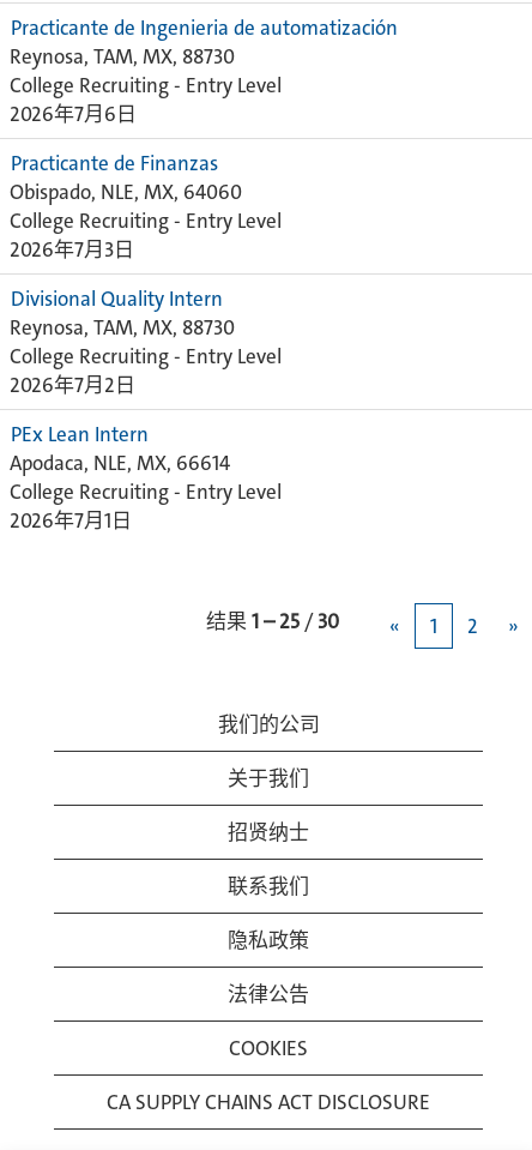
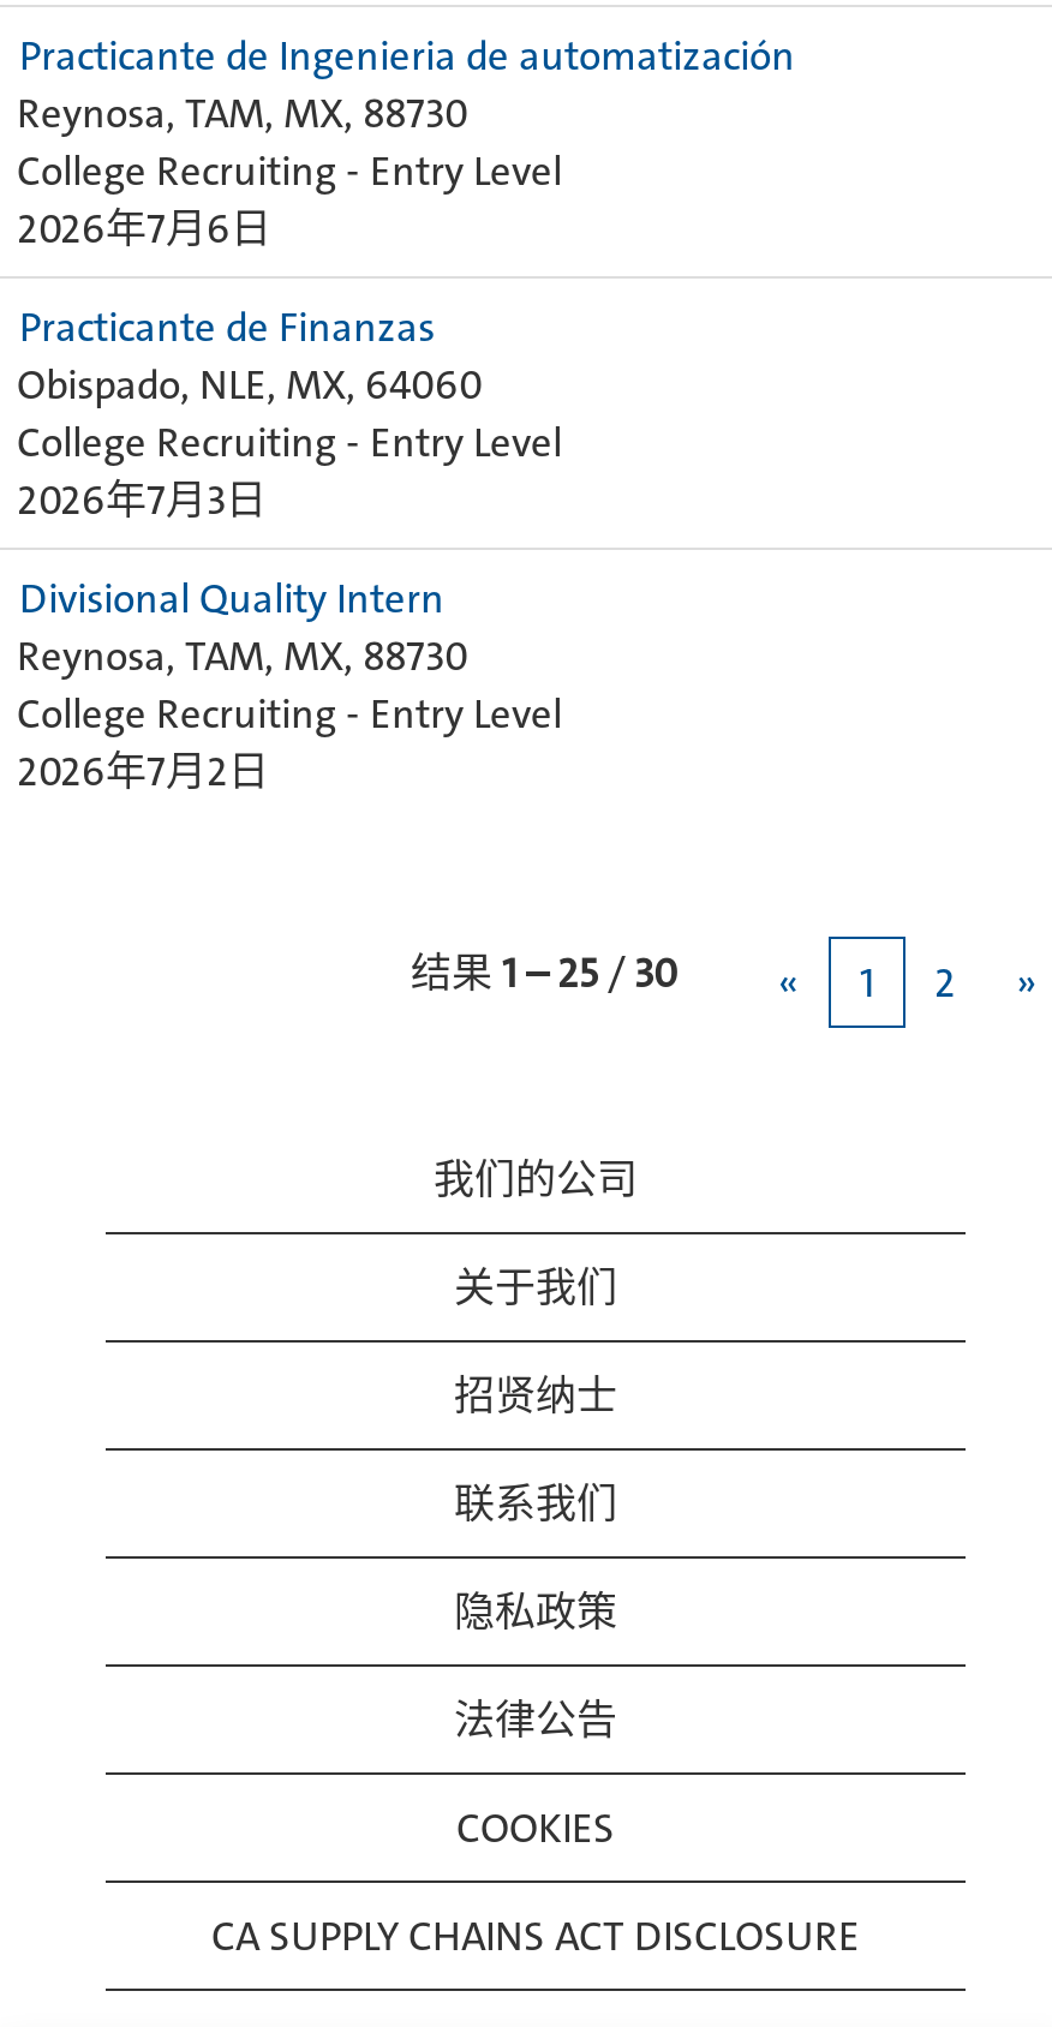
- PEx Lean Intern
- Apodaca, NLE, MX, 66614
- College Recruiting - Entry Level
- 2026年7月1日
